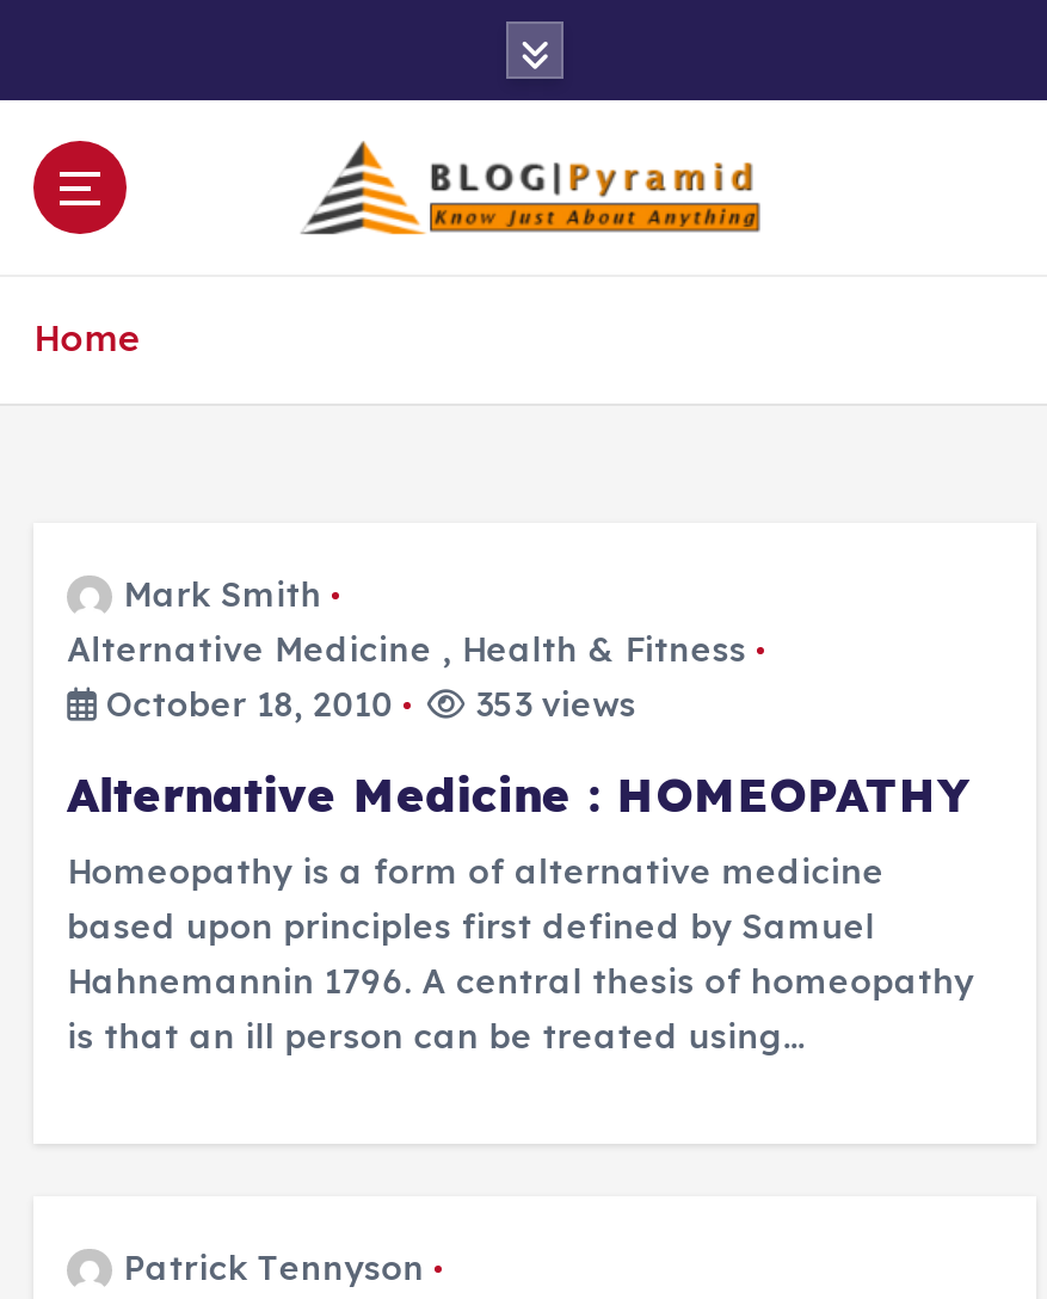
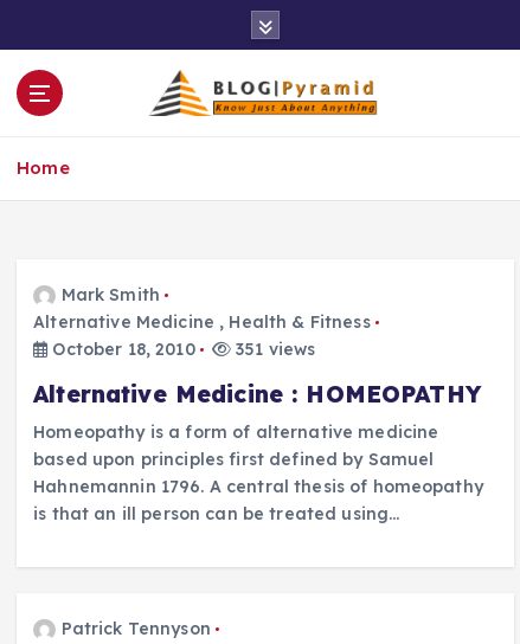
- 353 views
+ 351 views
